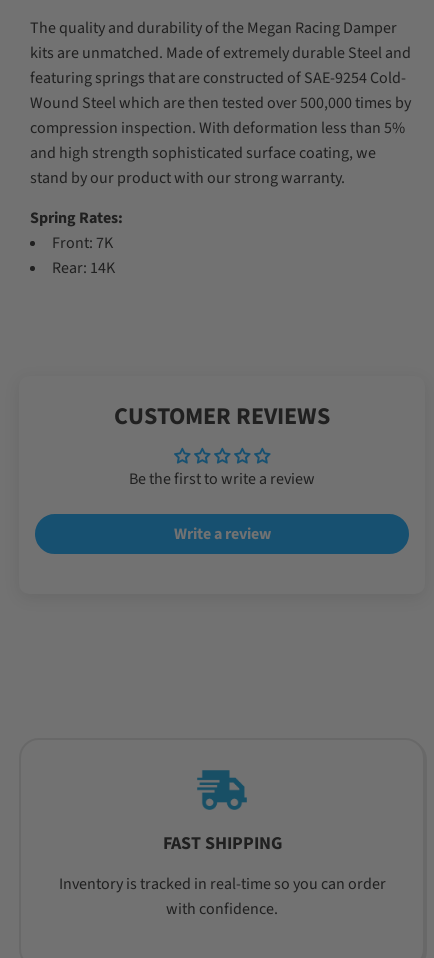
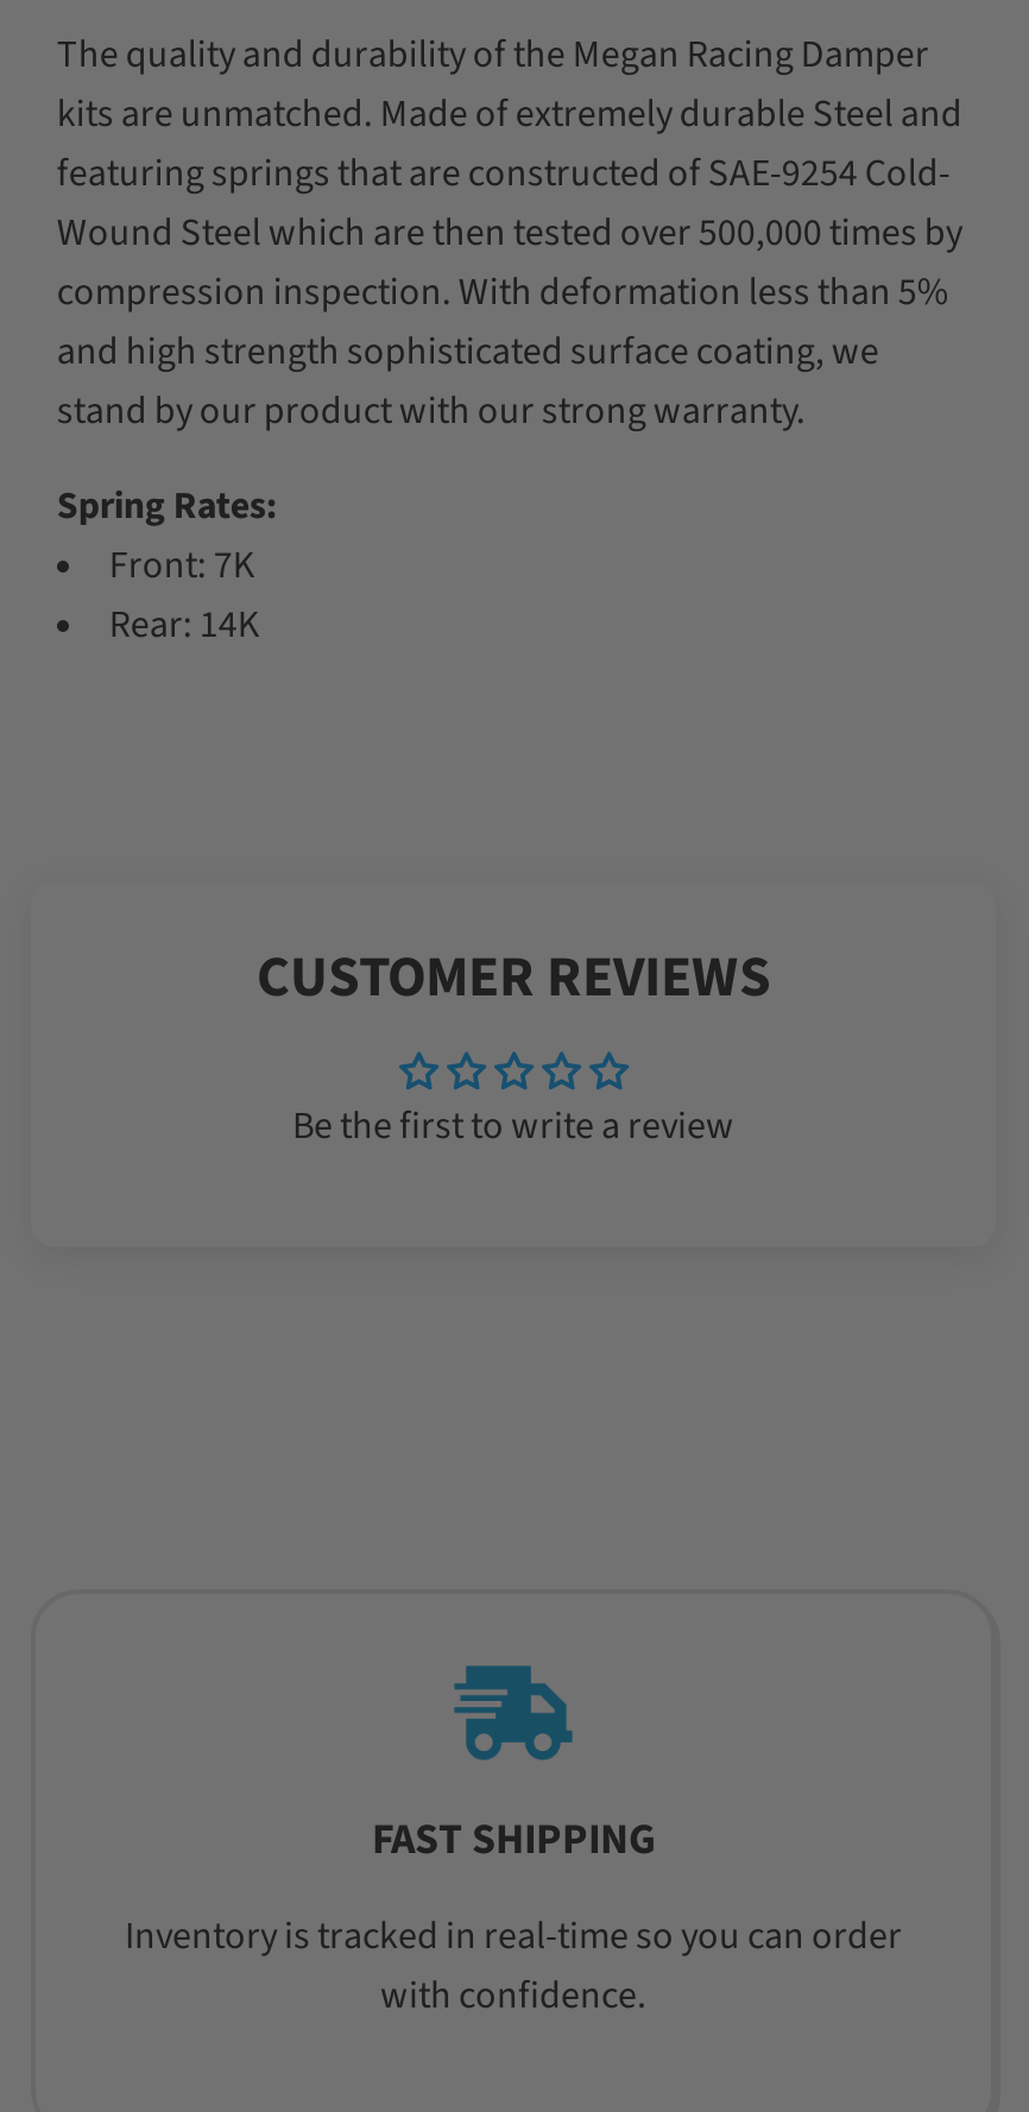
- Write a review
